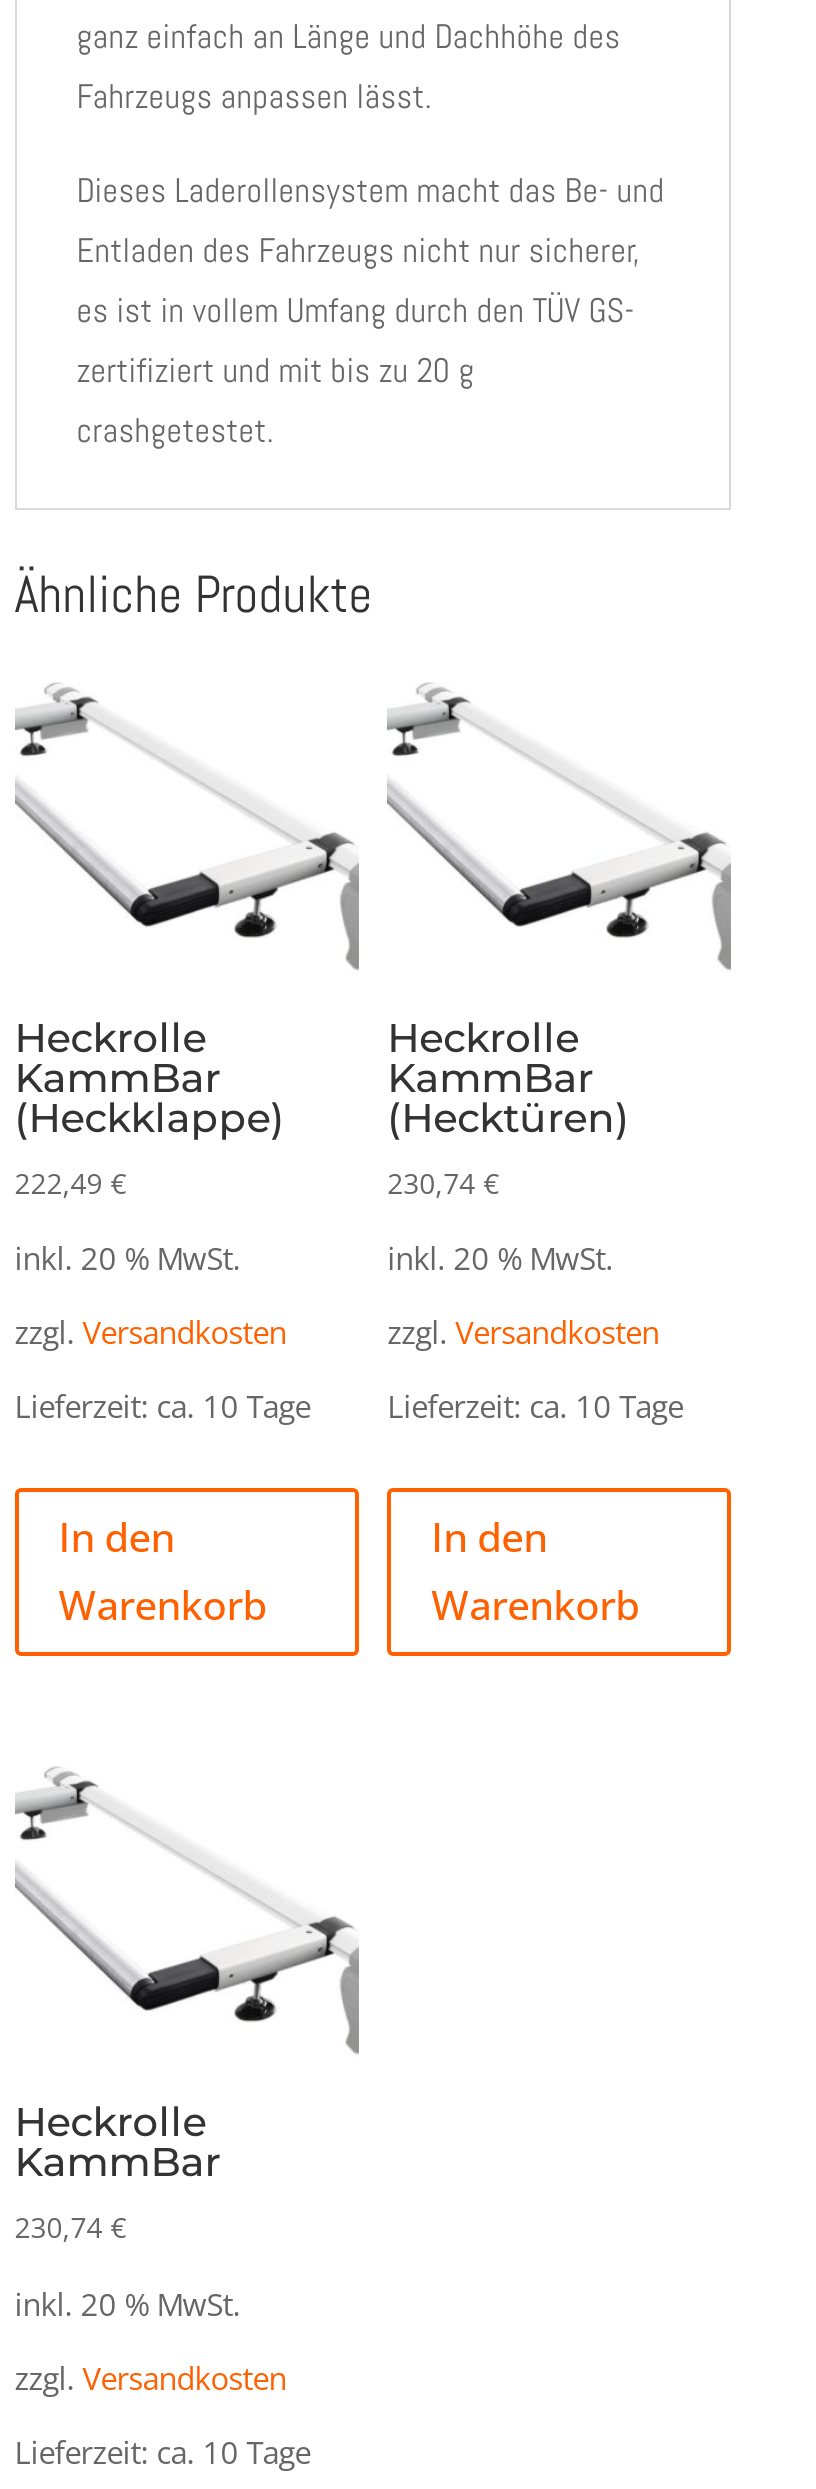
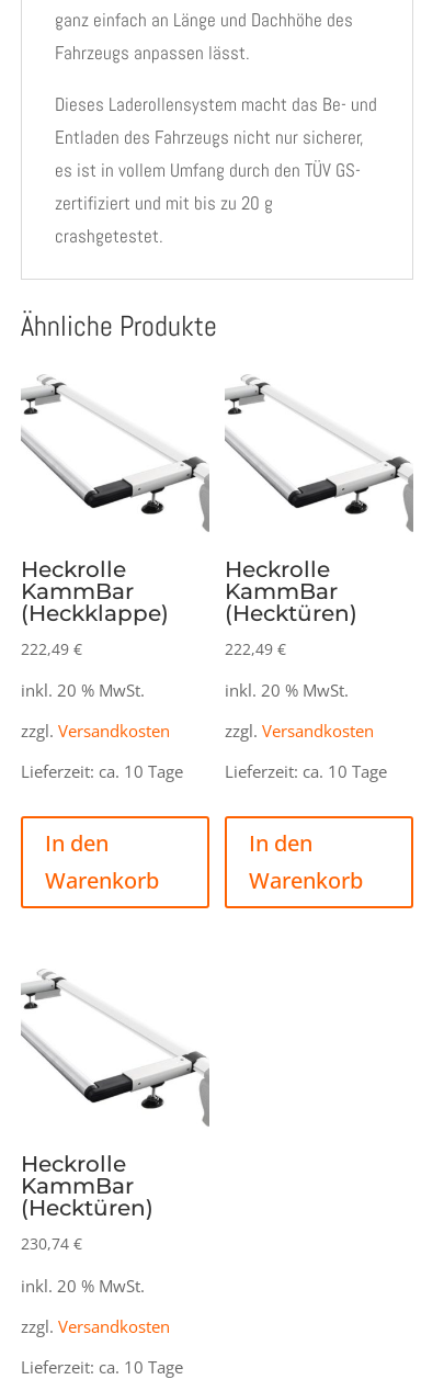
- 230,74 €
+ 222,49 €

+ (Hecktüren)
